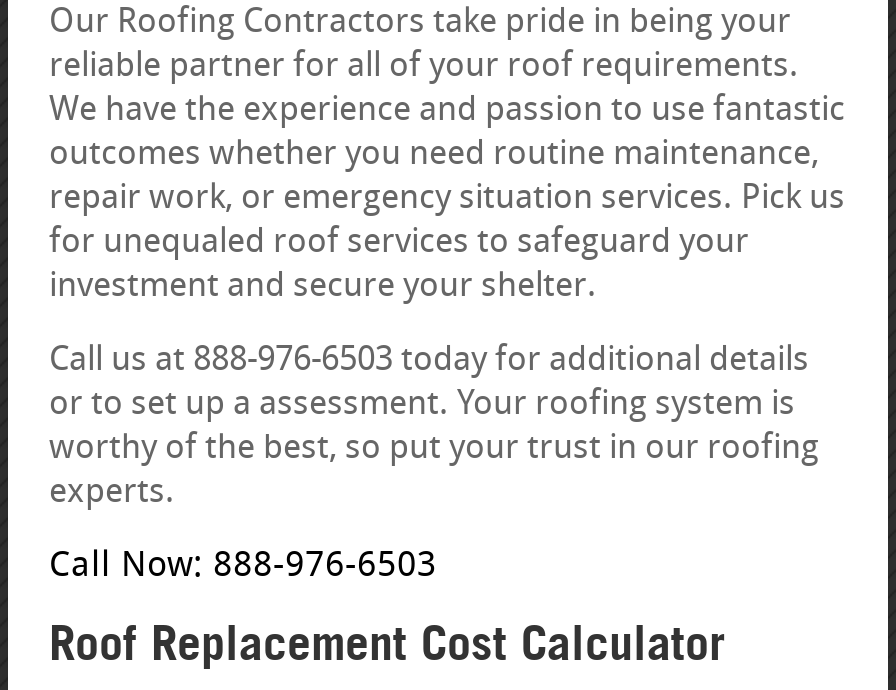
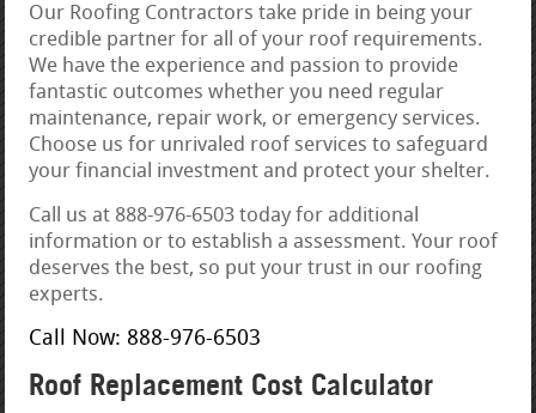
- reliable partner for all of your roof requirements.
- We have the experience and passion to use fantastic
- outcomes whether you need routine maintenance,
- repair work, or emergency situation services. Pick us
- for unequaled roof services to safeguard your
- investment and secure your shelter.
+ credible partner for all of your roof requirements.
+ We have the experience and passion to provide
+ fantastic outcomes whether you need regular
+ maintenance, repair work, or emergency services.
+ Choose us for unrivaled roof services to safeguard
+ your financial investment and protect your shelter.

- Call us at 888-976-6503 today for additional details
- or to set up a assessment. Your roofing system is
- worthy of the best, so put your trust in our roofing
+ Call us at 888-976-6503 today for additional
+ information or to establish a assessment. Your roof
+ deserves the best, so put your trust in our roofing
